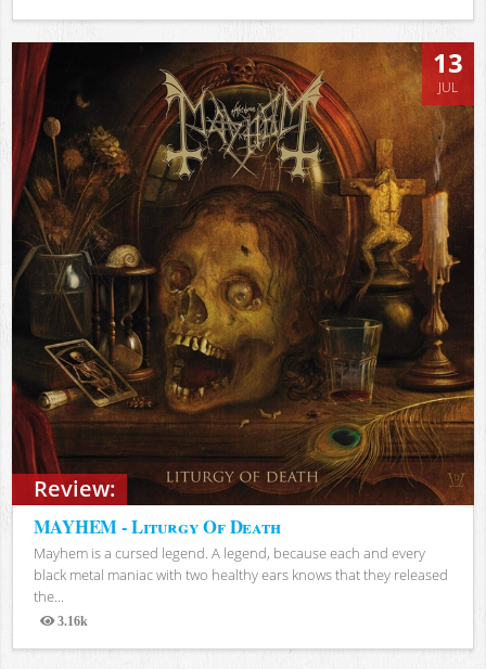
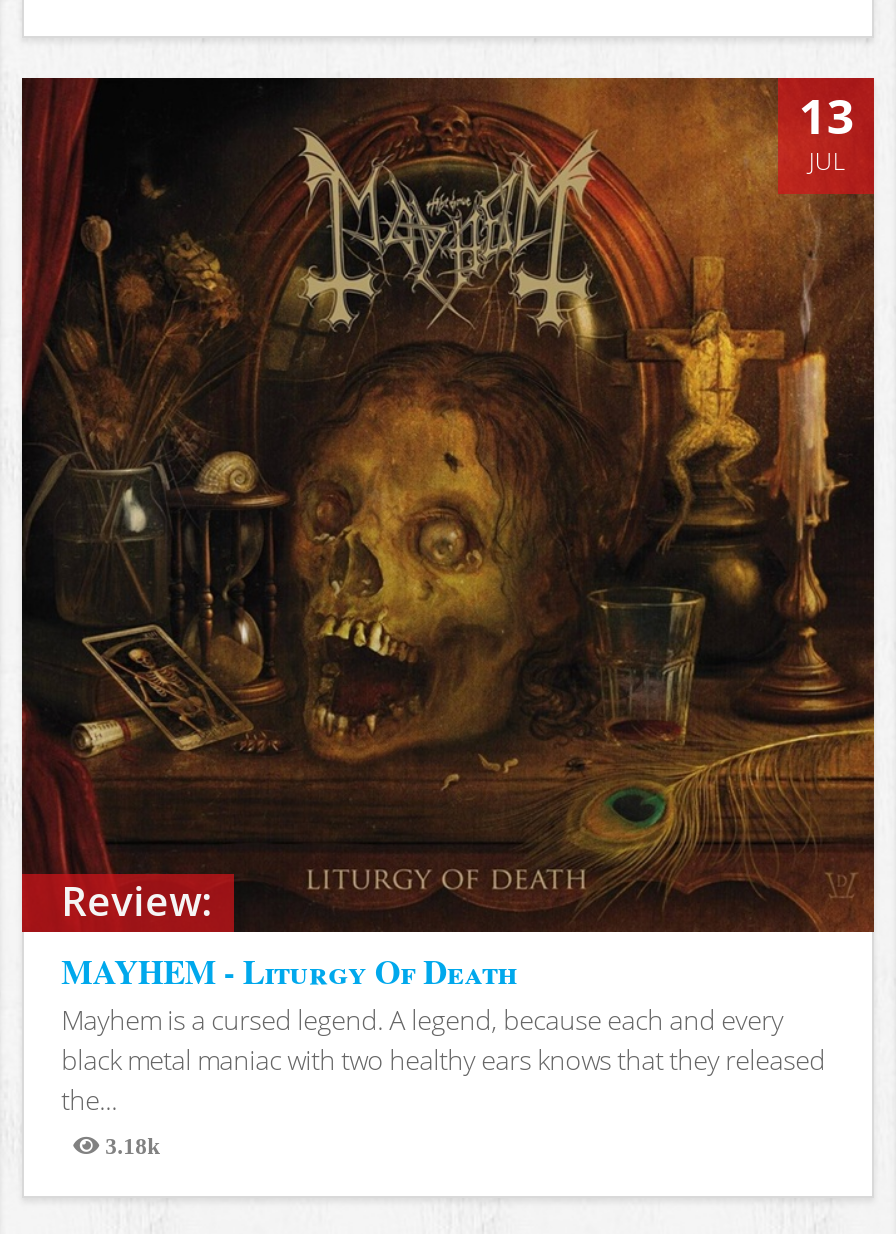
- 3.16k
+ 3.18k
